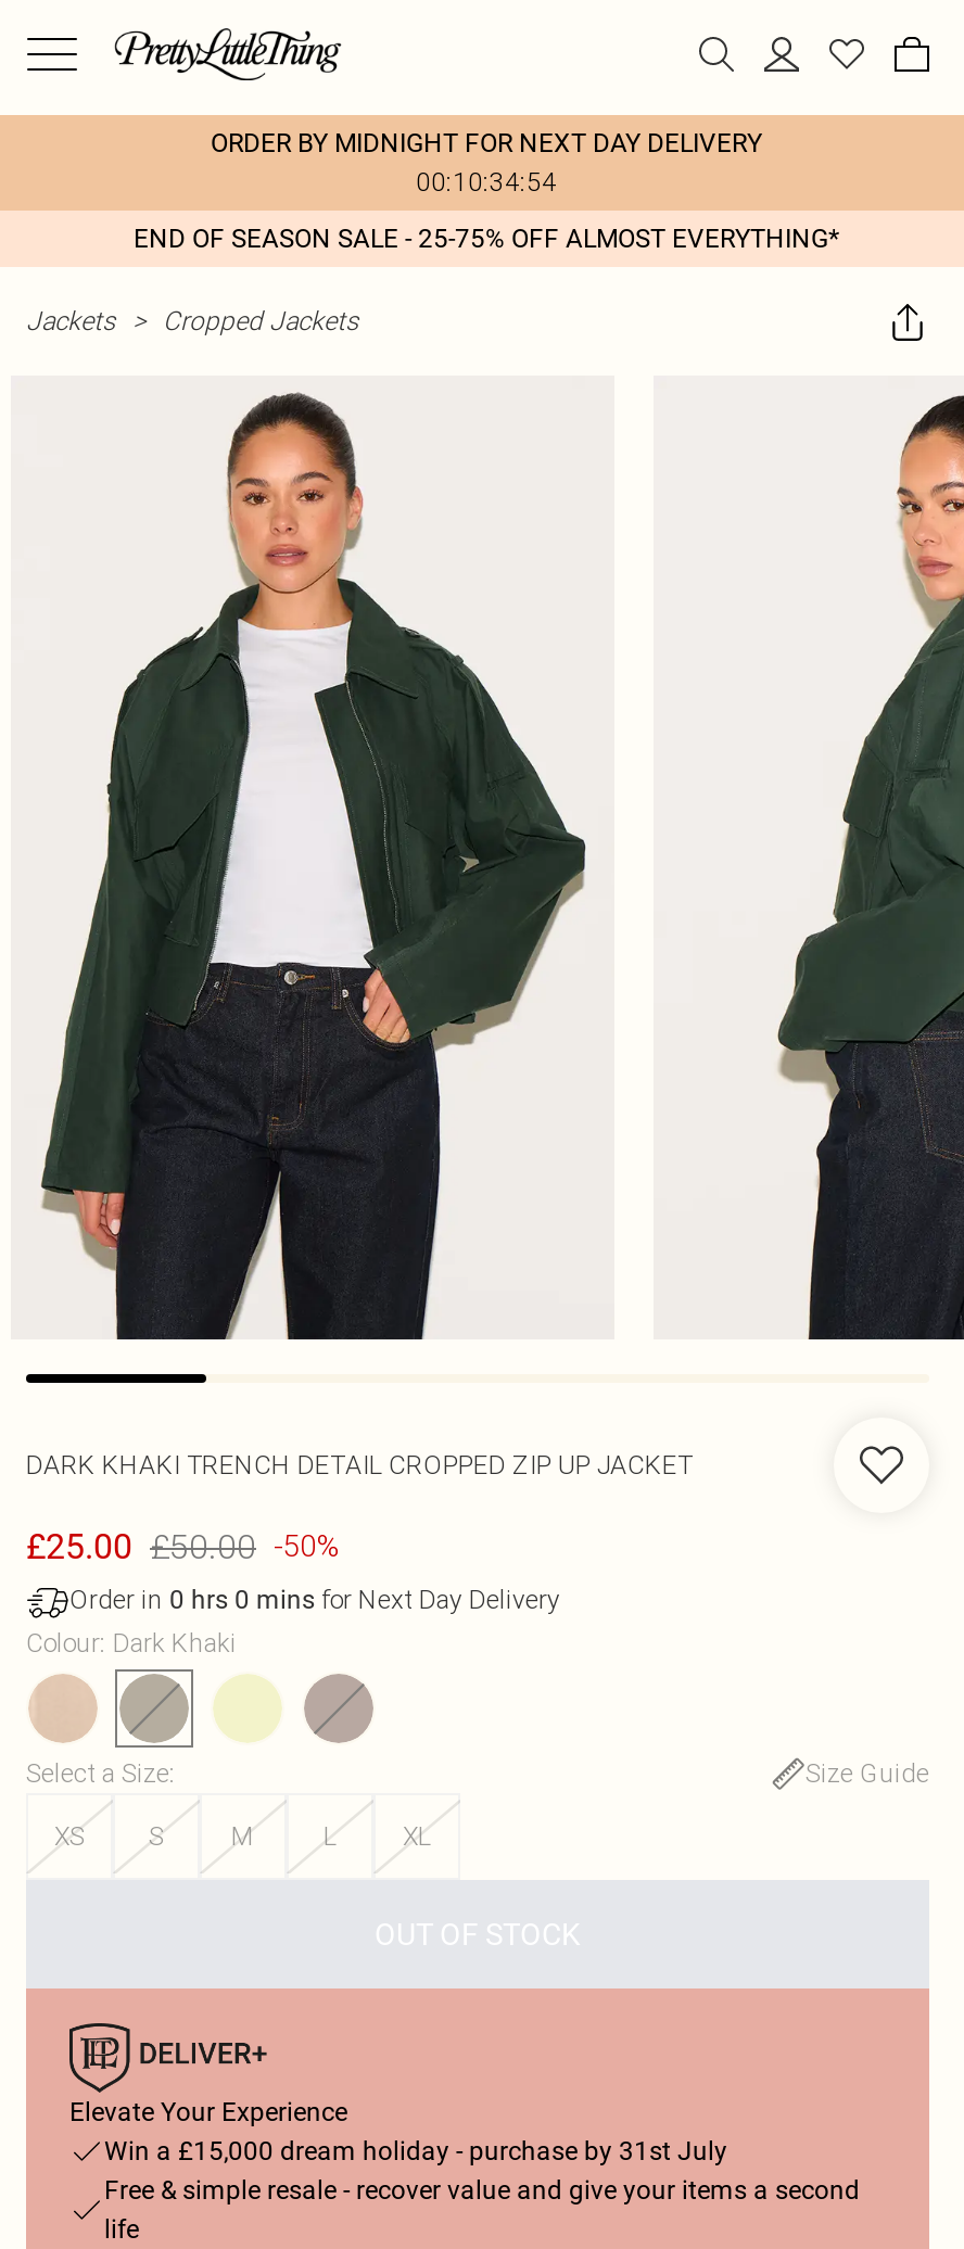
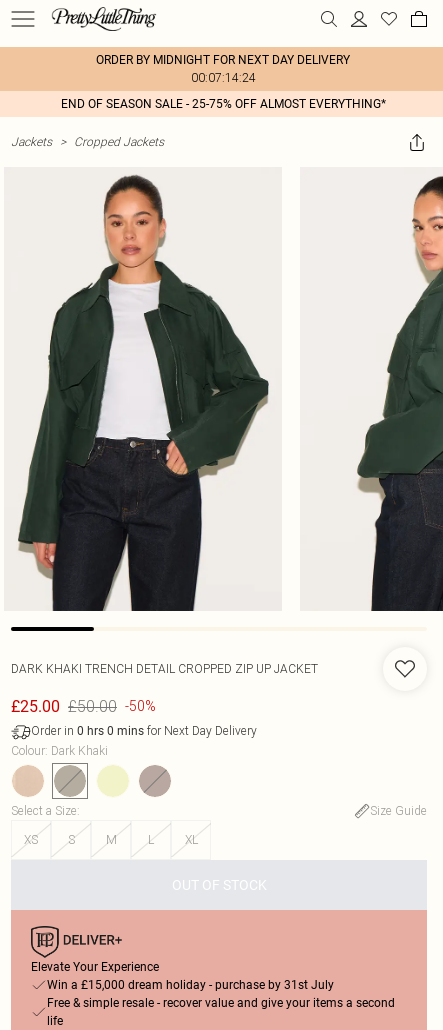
- 00:10:34:54
+ 00:07:14:24
